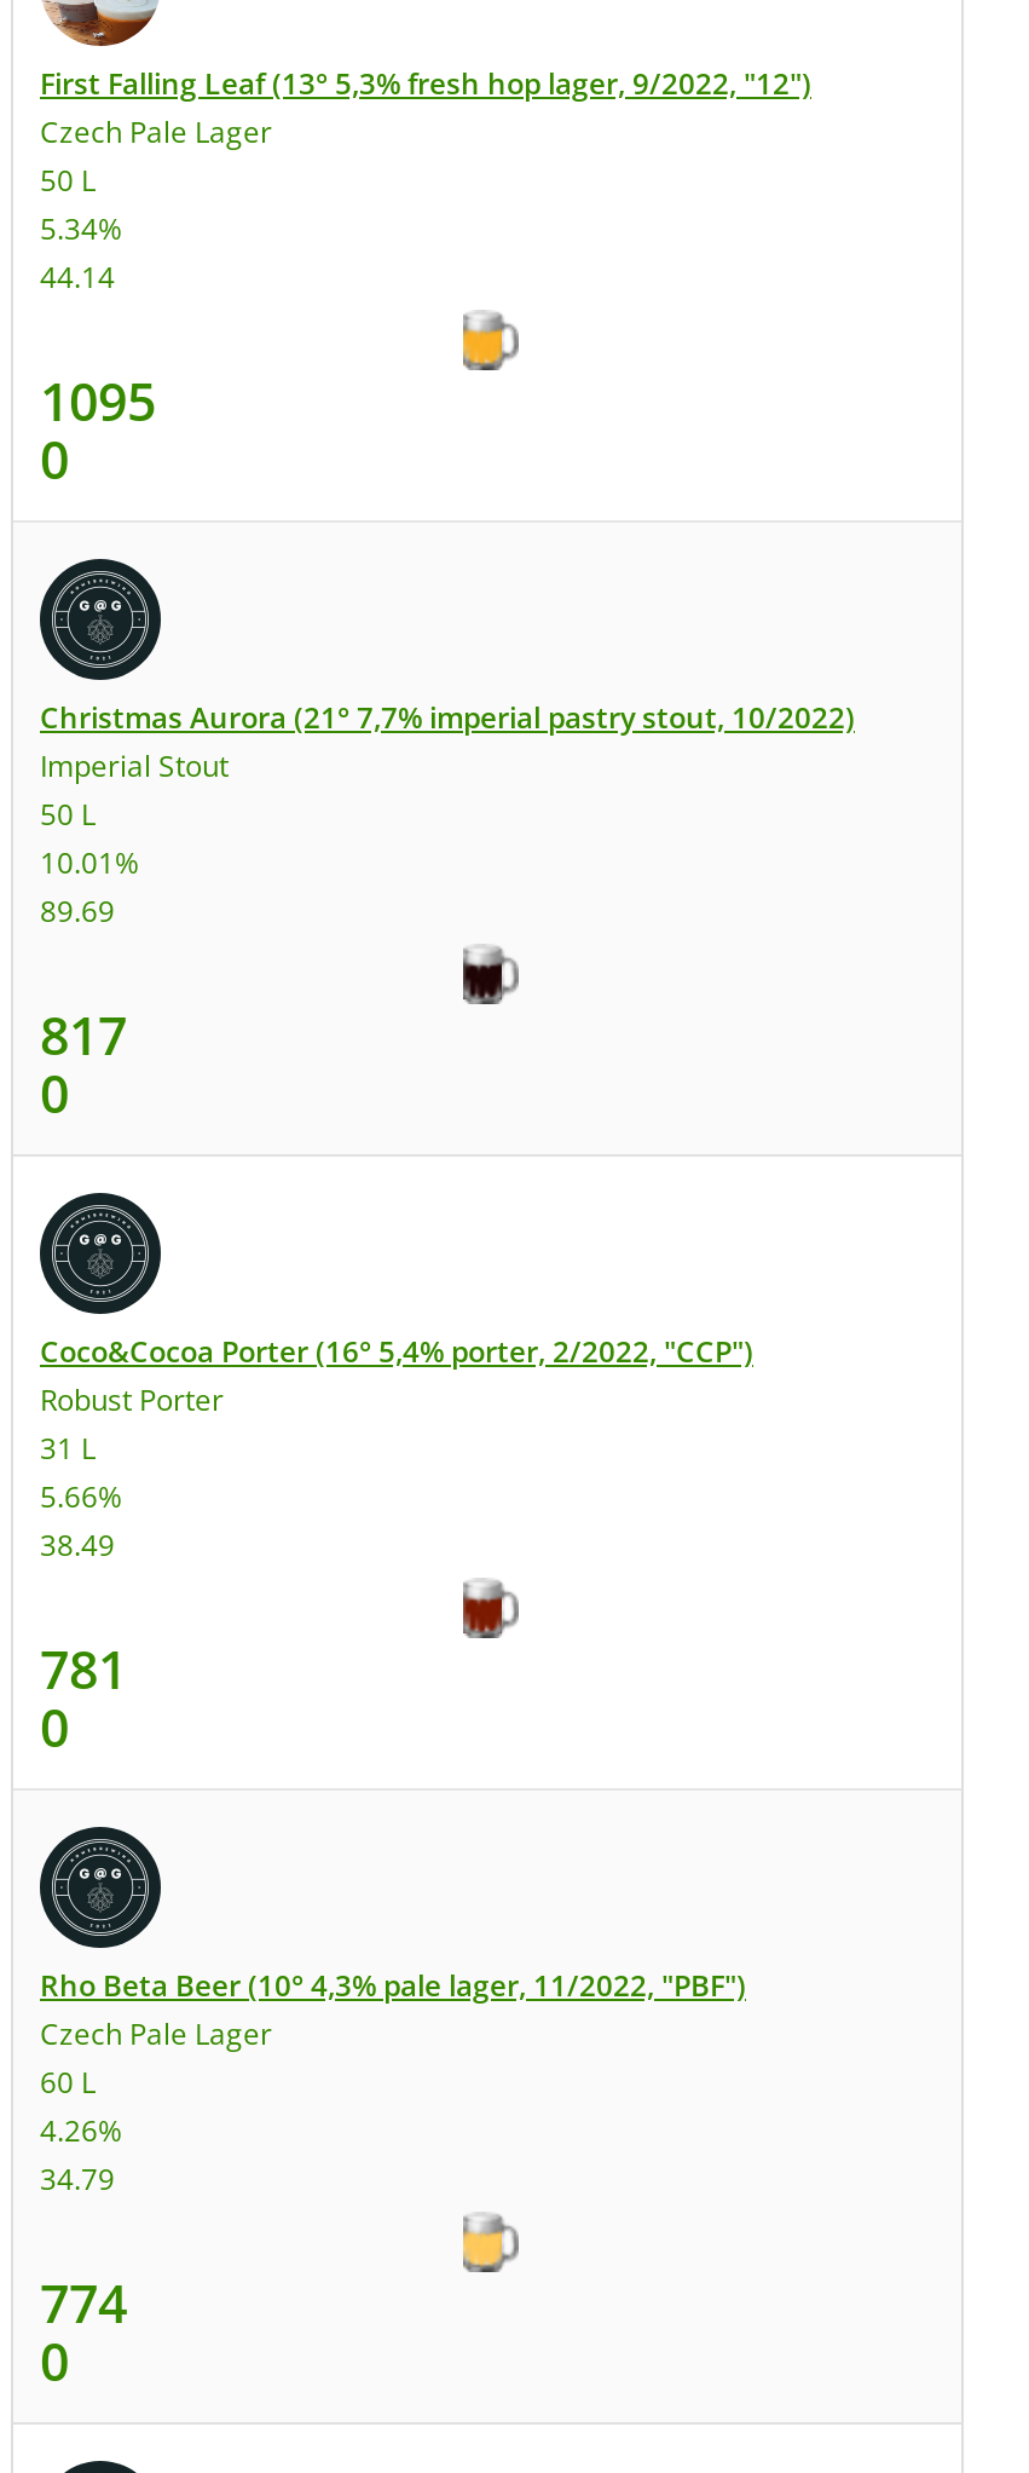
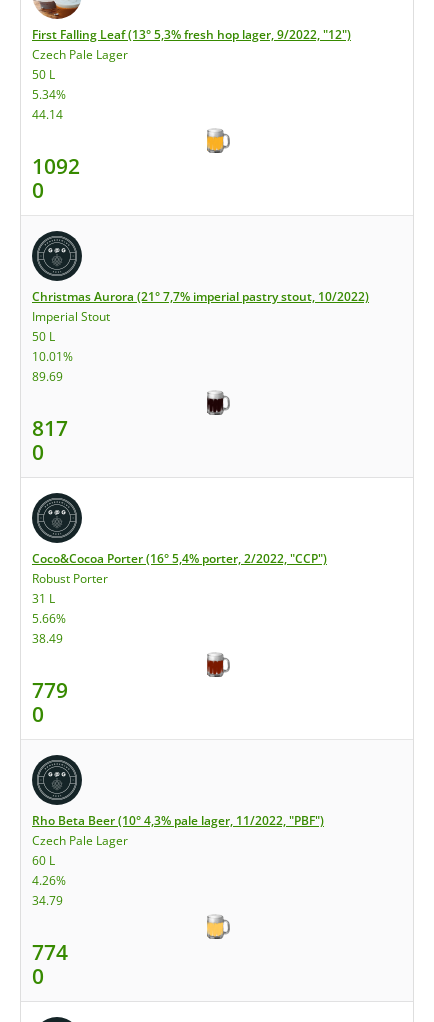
- 1095
+ 1092

- 781
+ 779
